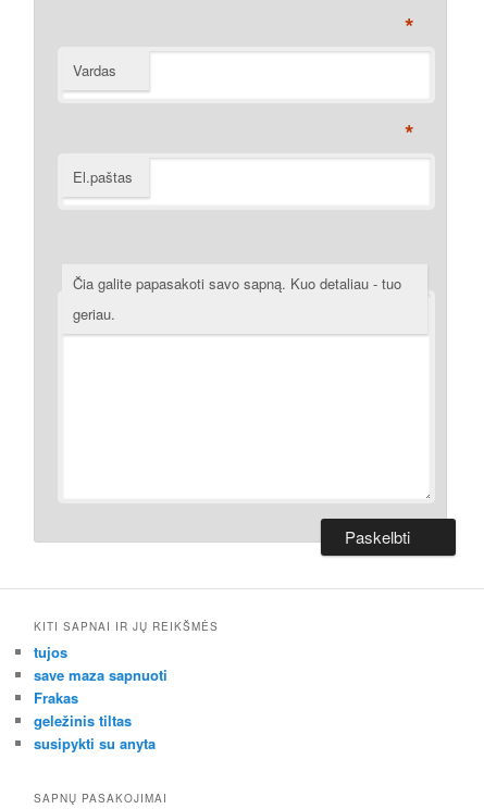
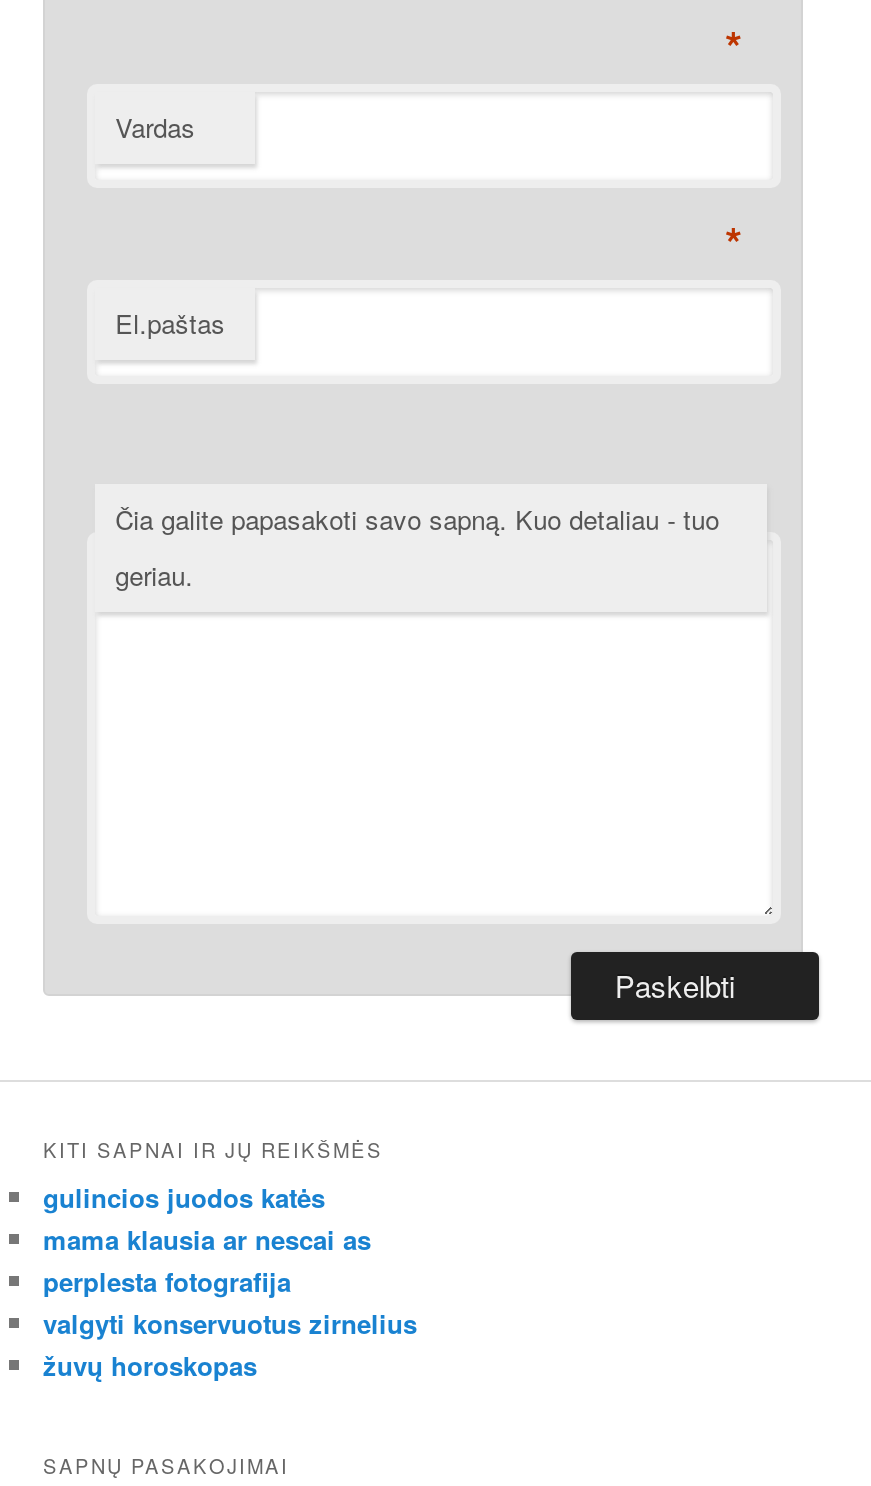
- tujos
- save maza sapnuoti
- Frakas
- geležinis tiltas
- susipykti su anyta
+ gulincios juodos katės
+ mama klausia ar nescai as
+ perplesta fotografija
+ valgyti konservuotus zirnelius
+ žuvų horoskopas
